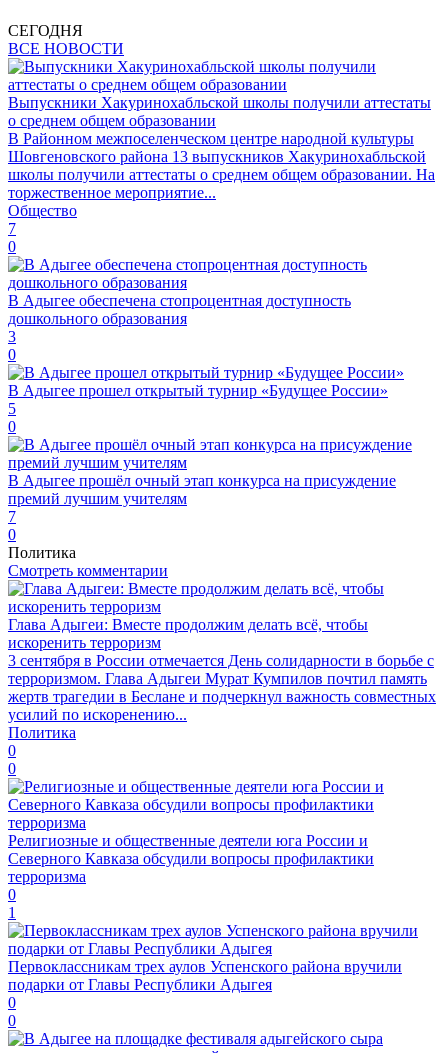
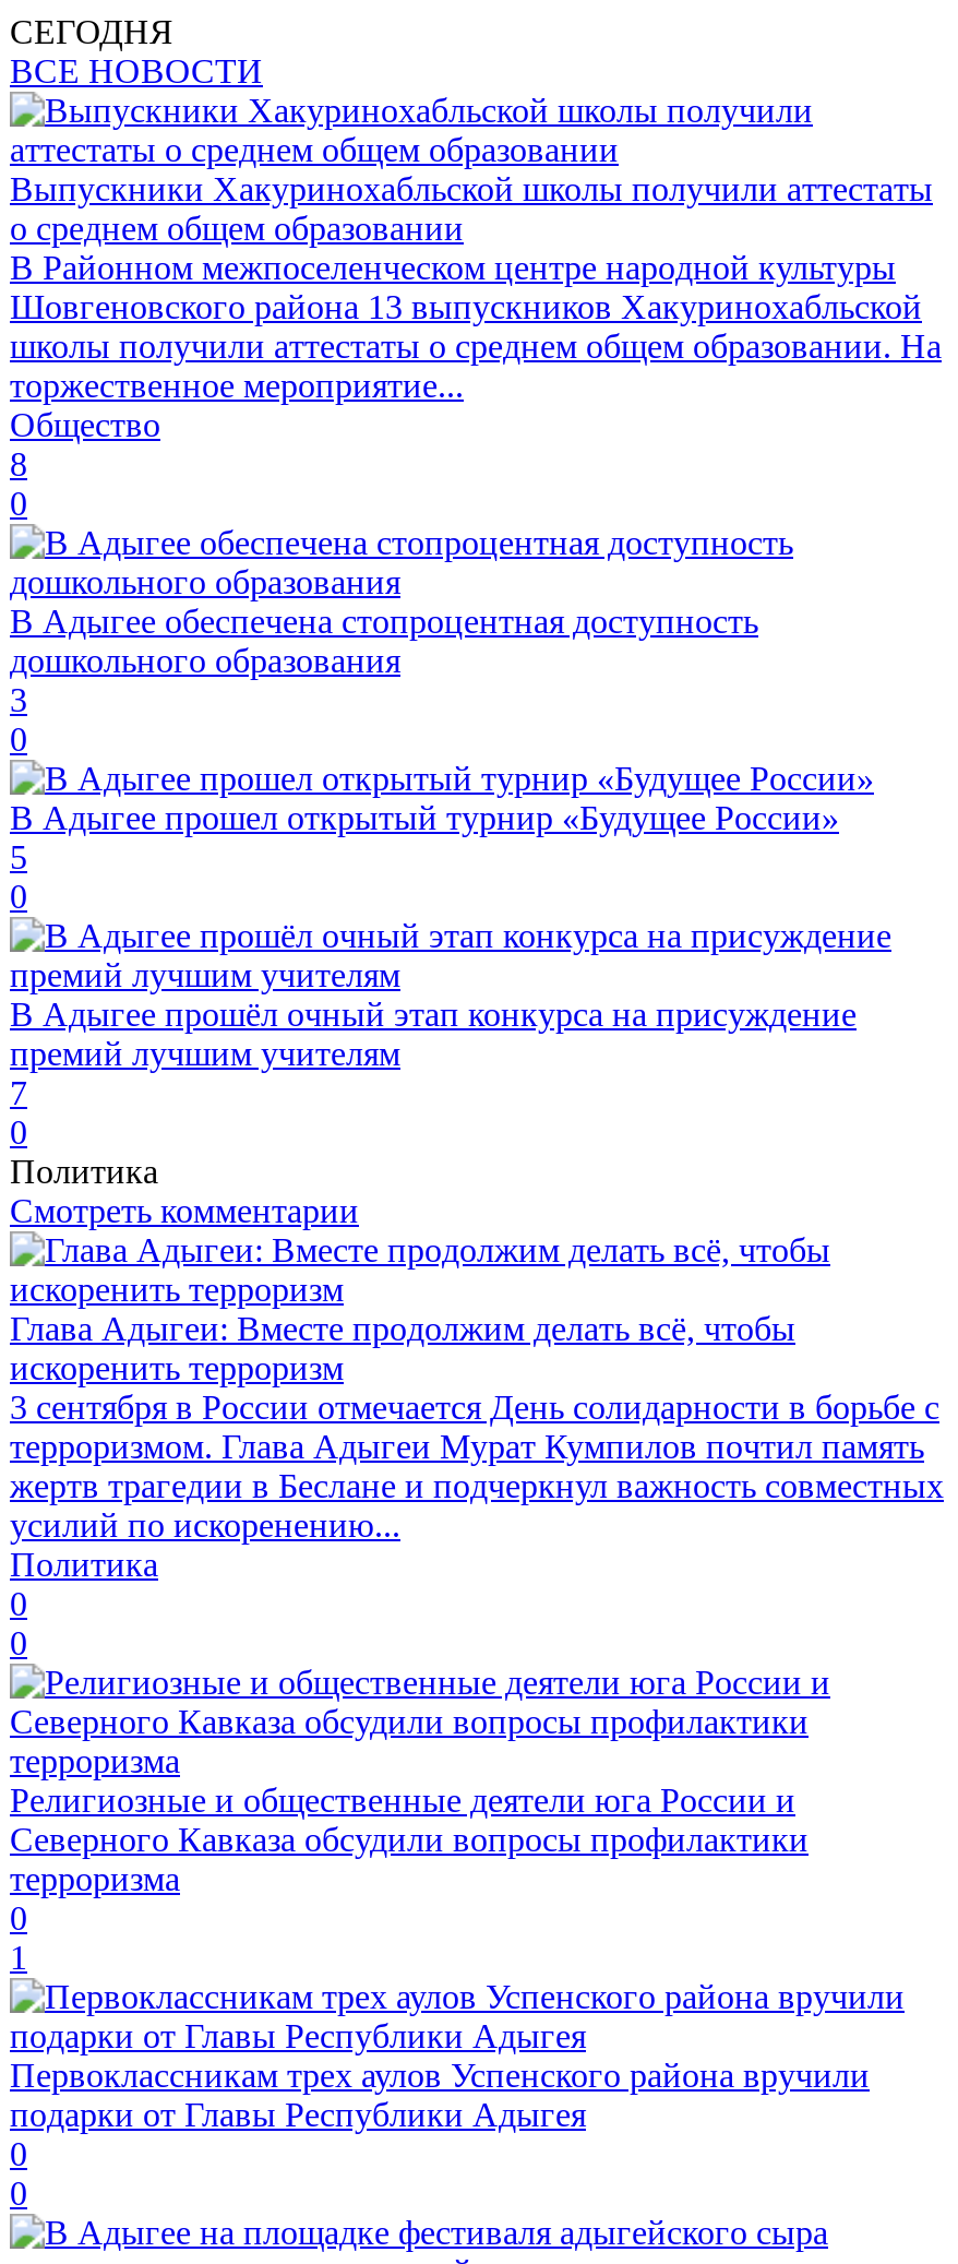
- 7
+ 8
